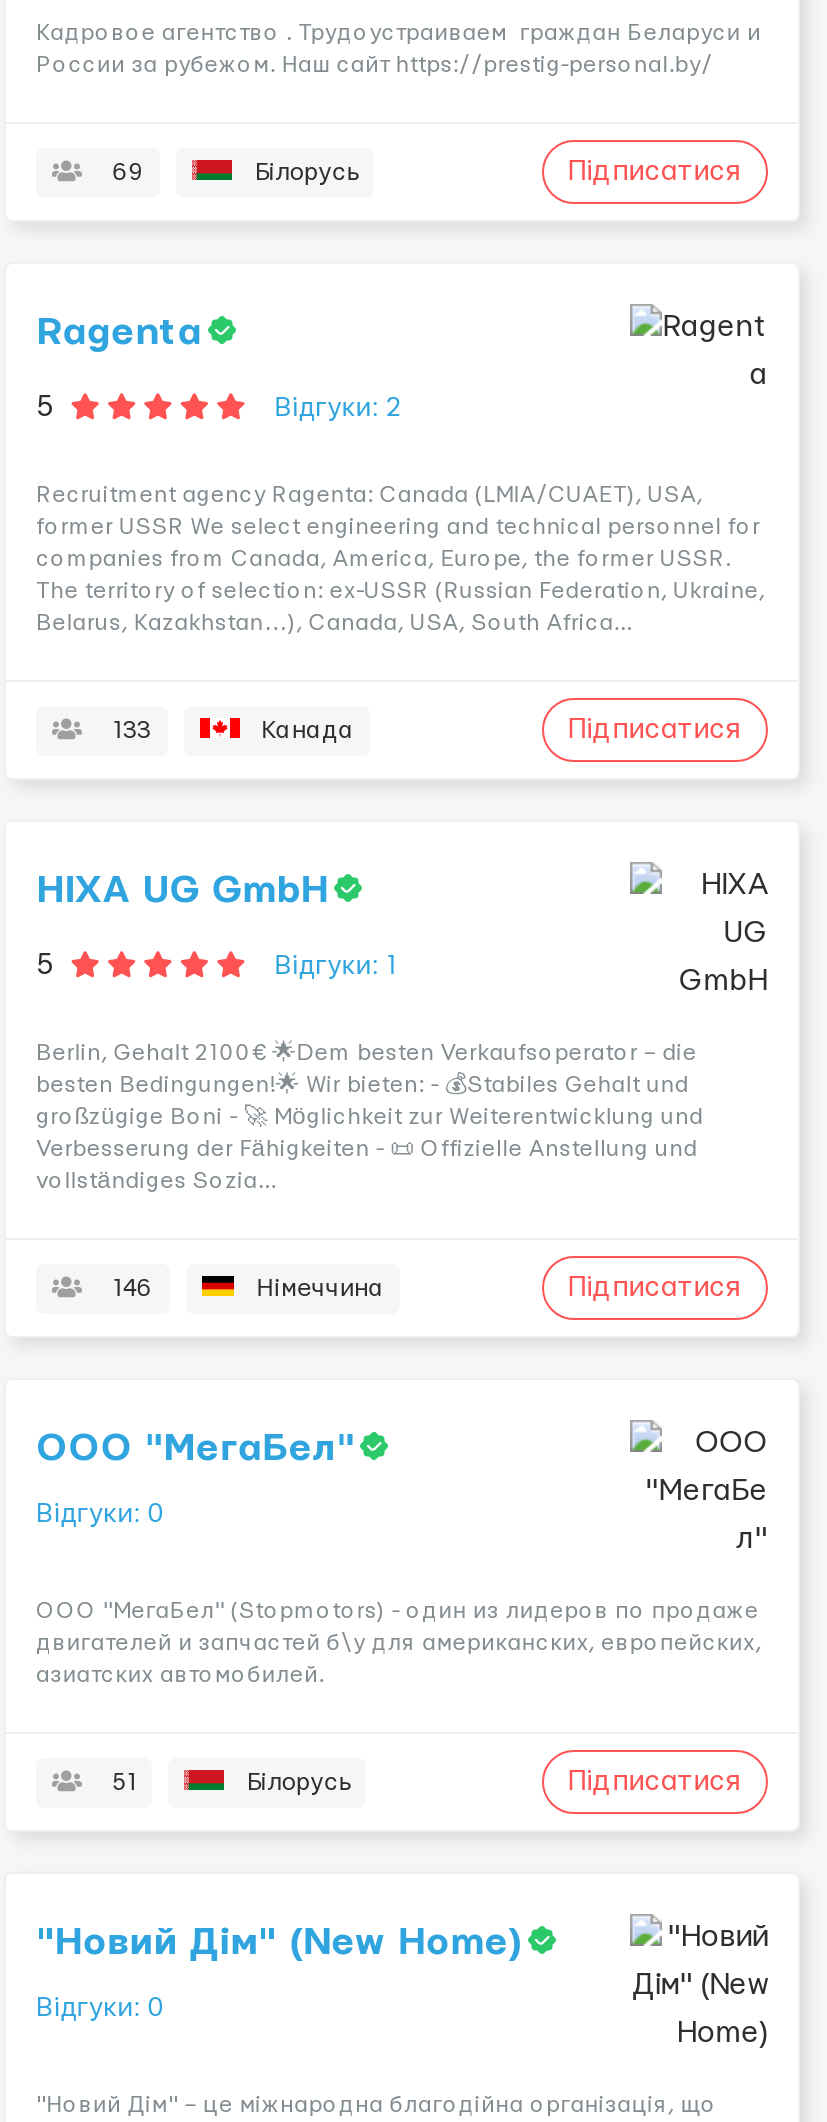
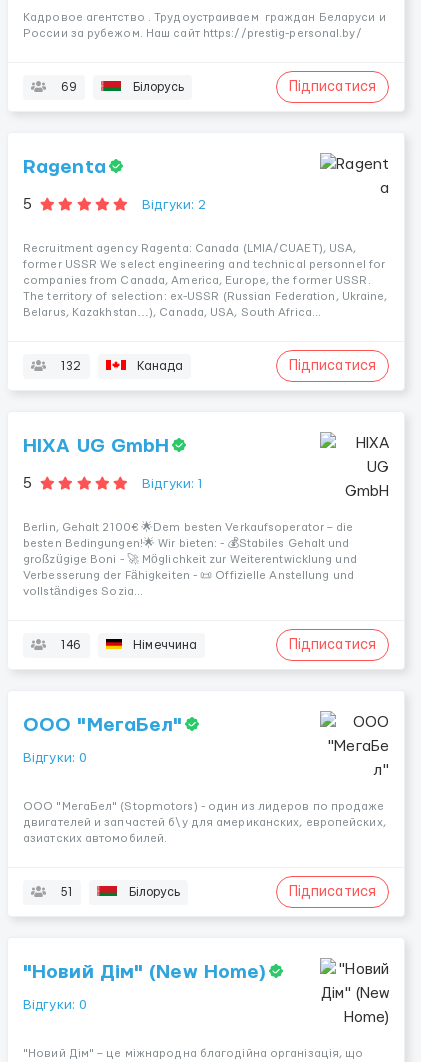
- 133
+ 132
